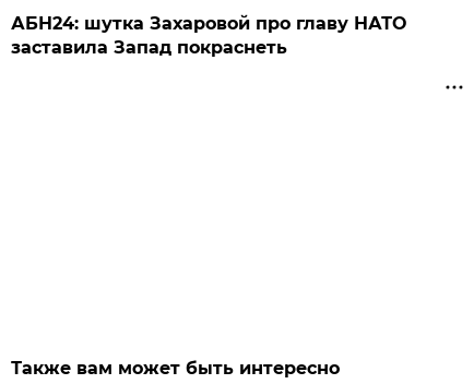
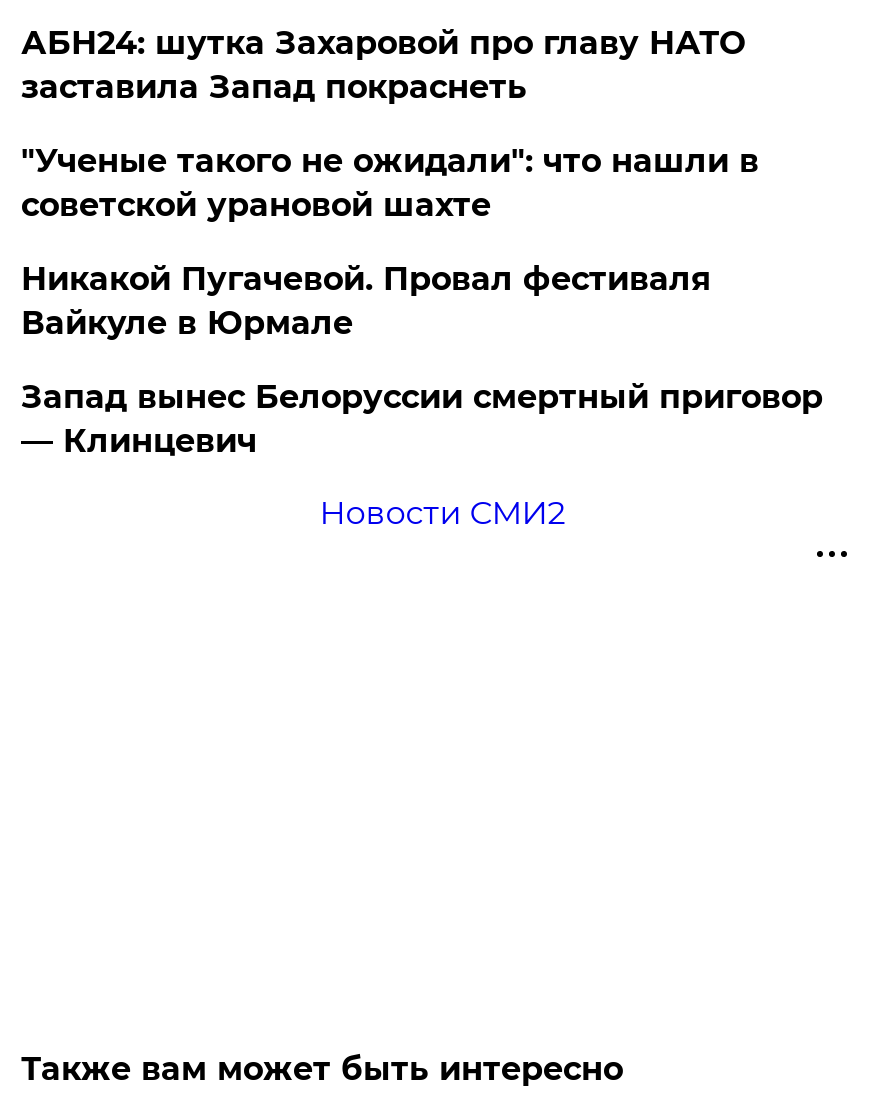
+ "Ученые такого не ожидали": что нашли в
+ советской урановой шахте
+ Никакой Пугачевой. Провал фестиваля
+ Вайкуле в Юрмале
+ Запад вынес Белоруссии смертный приговор
+ — Клинцевич
+ Новости СМИ2
